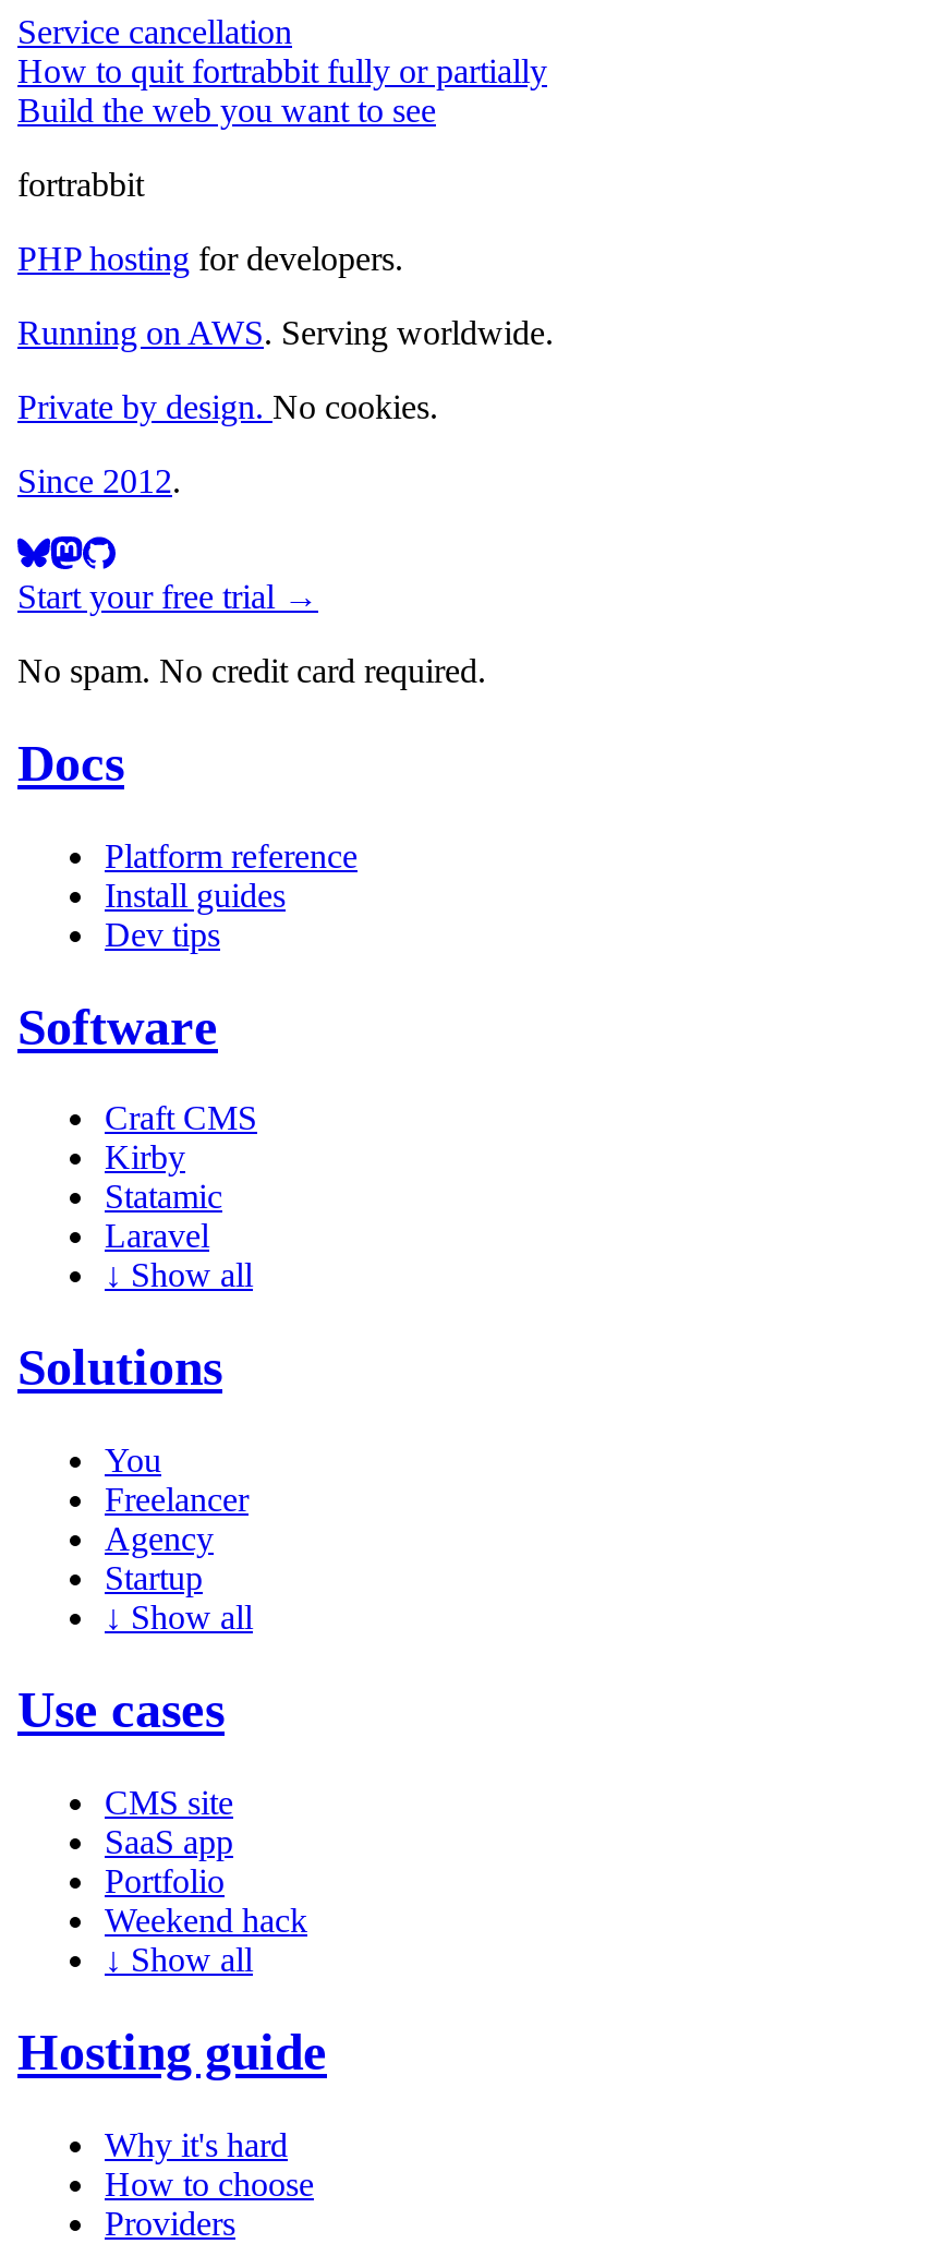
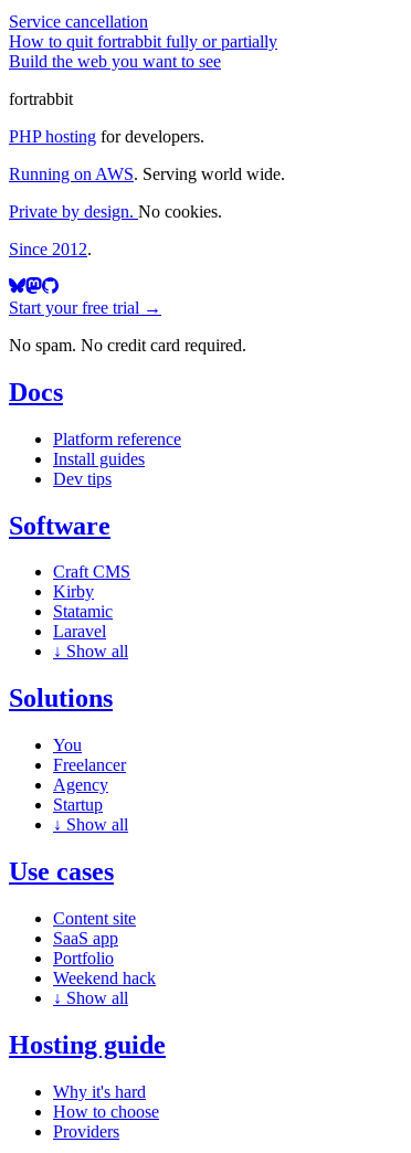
- Running on AWS. Serving worldwide.
+ Running on AWS. Serving world wide.

- CMS site
+ Content site
